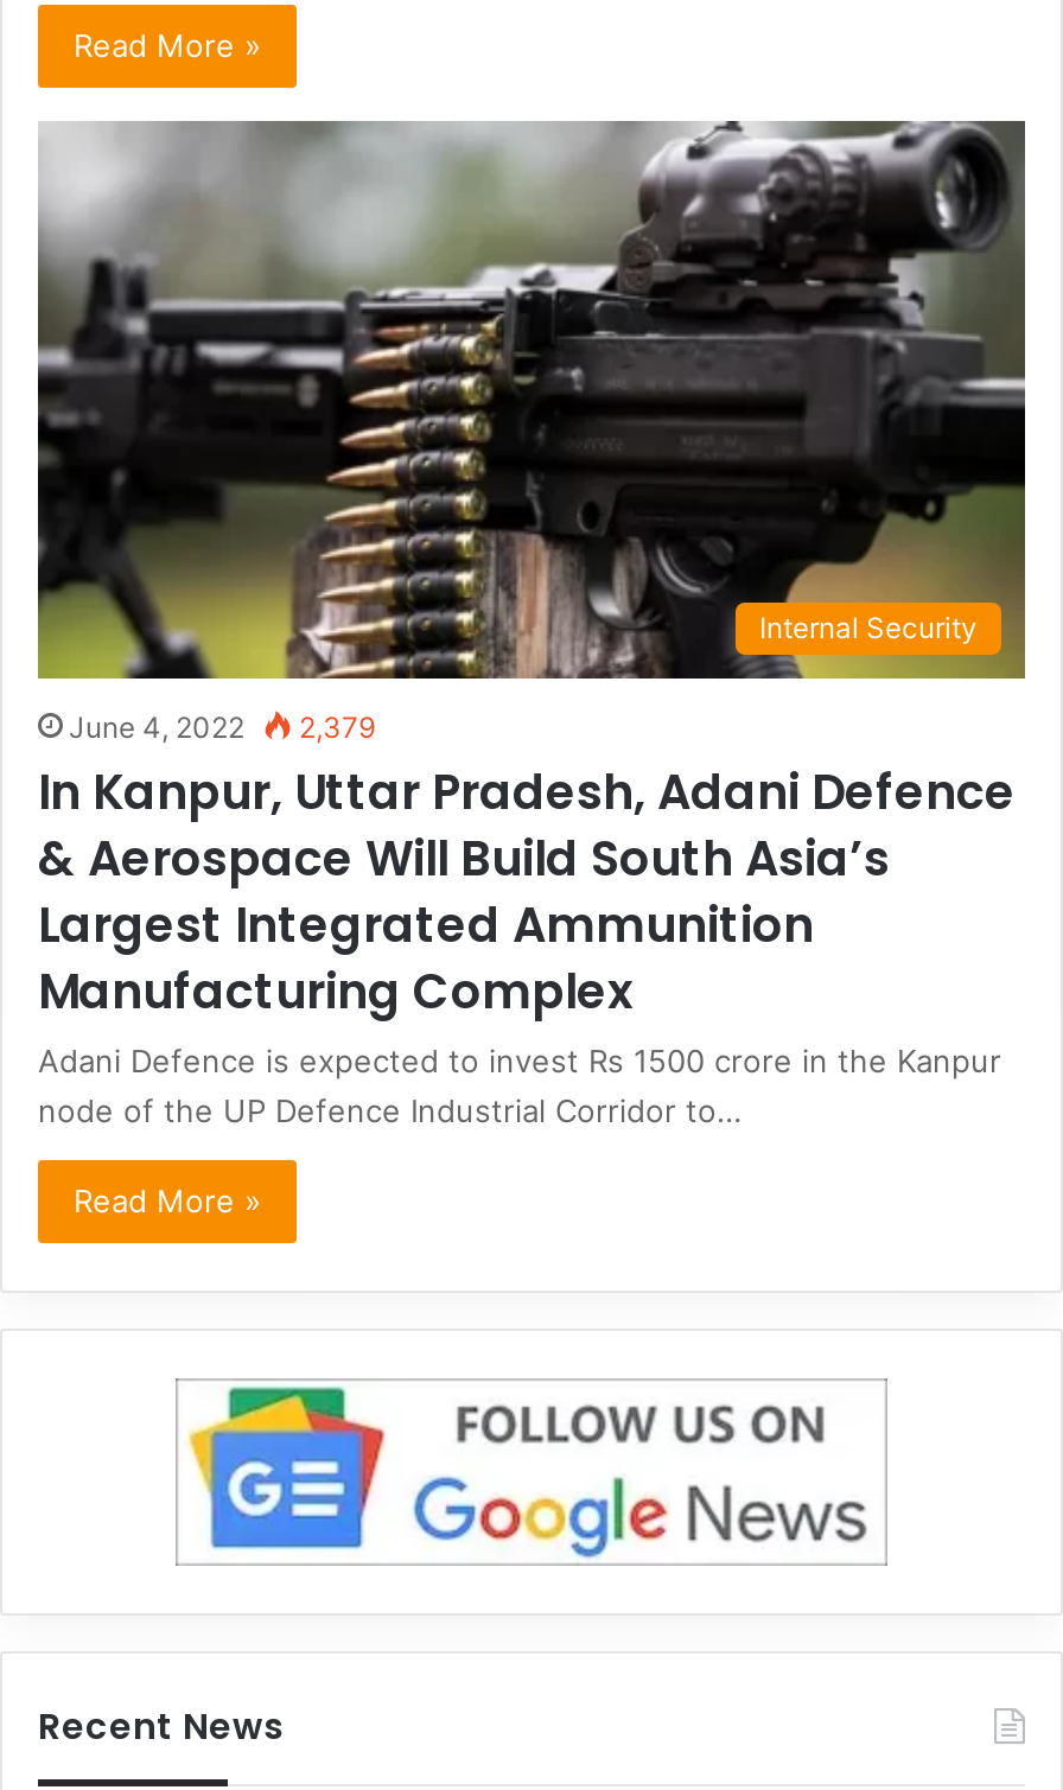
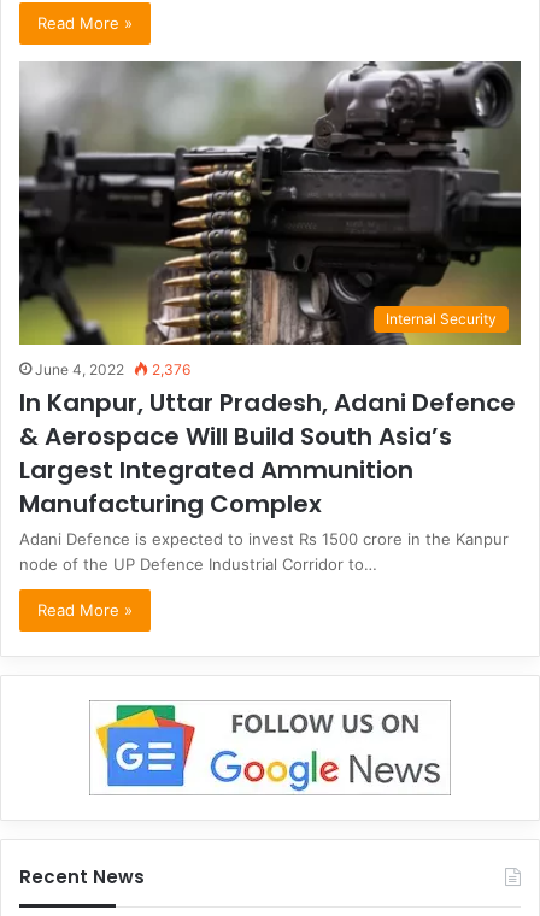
- June 4, 2022 2,379
+ June 4, 2022 2,376
